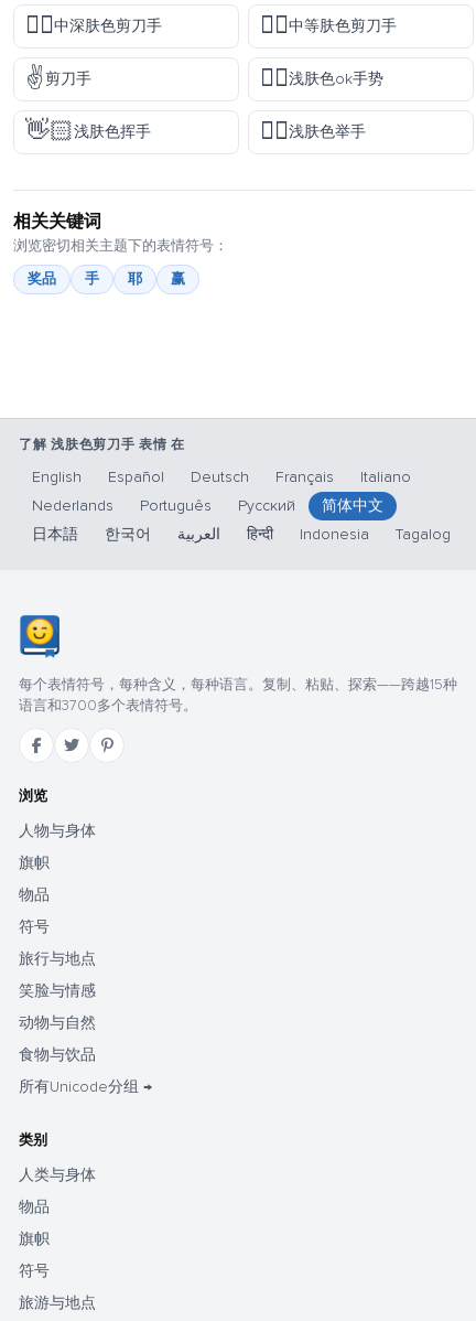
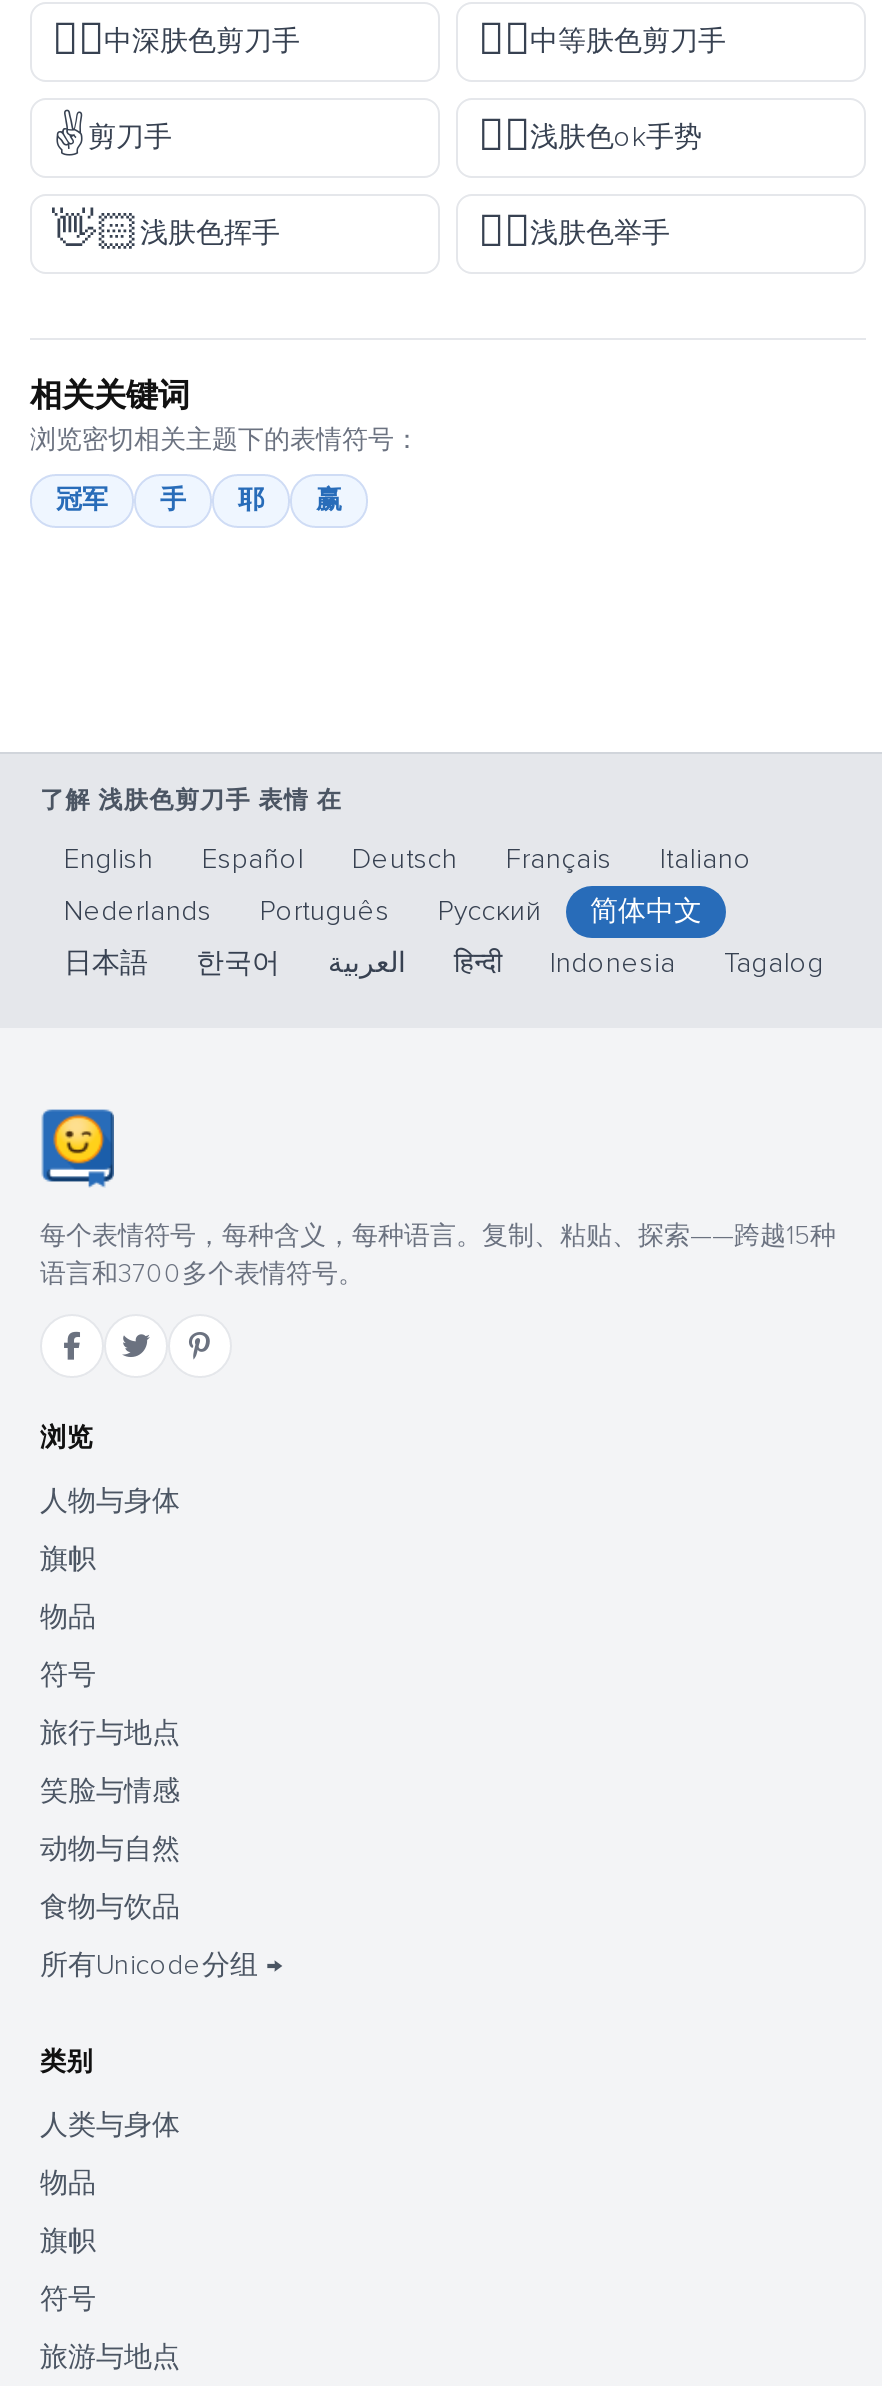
- 奖品
+ 冠军
